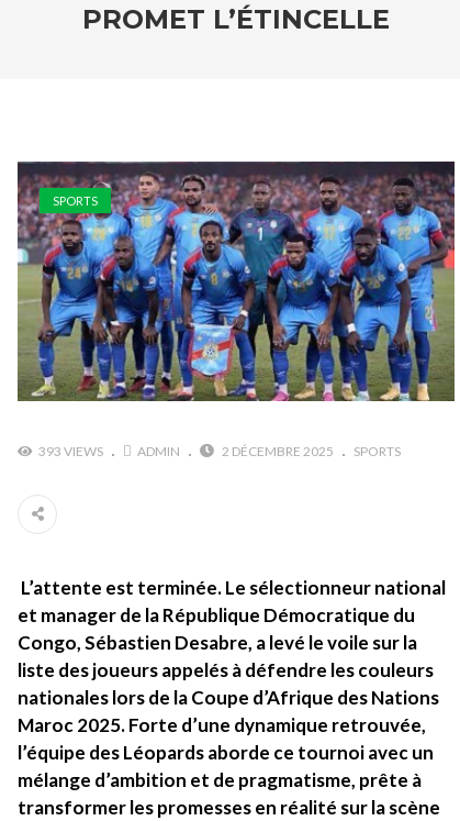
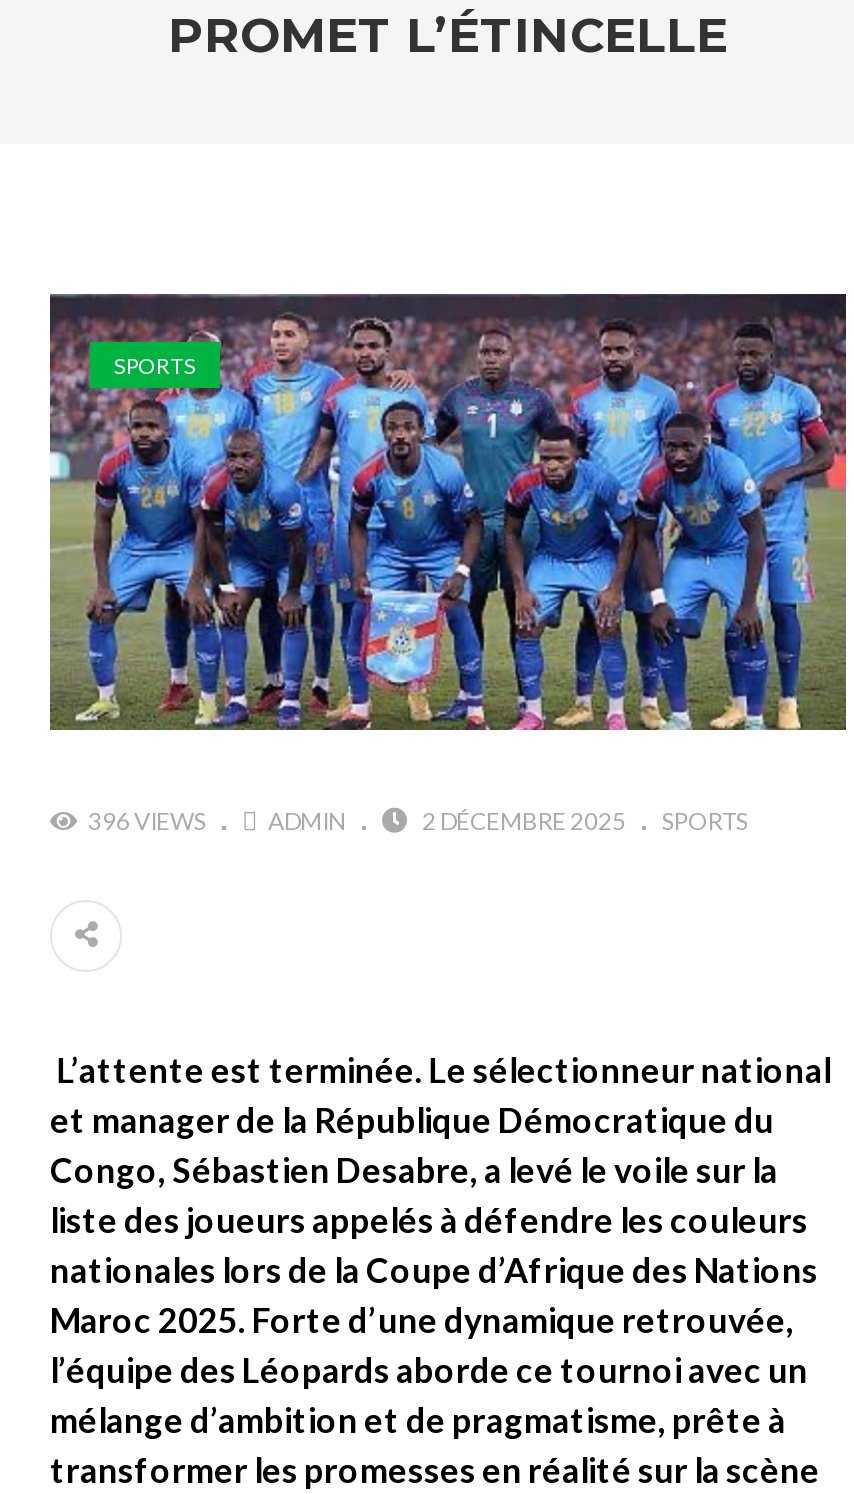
- 393 VIEWS
+ 396 VIEWS
